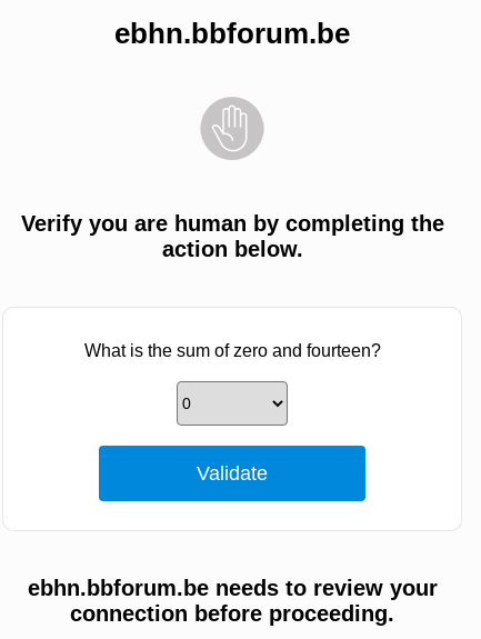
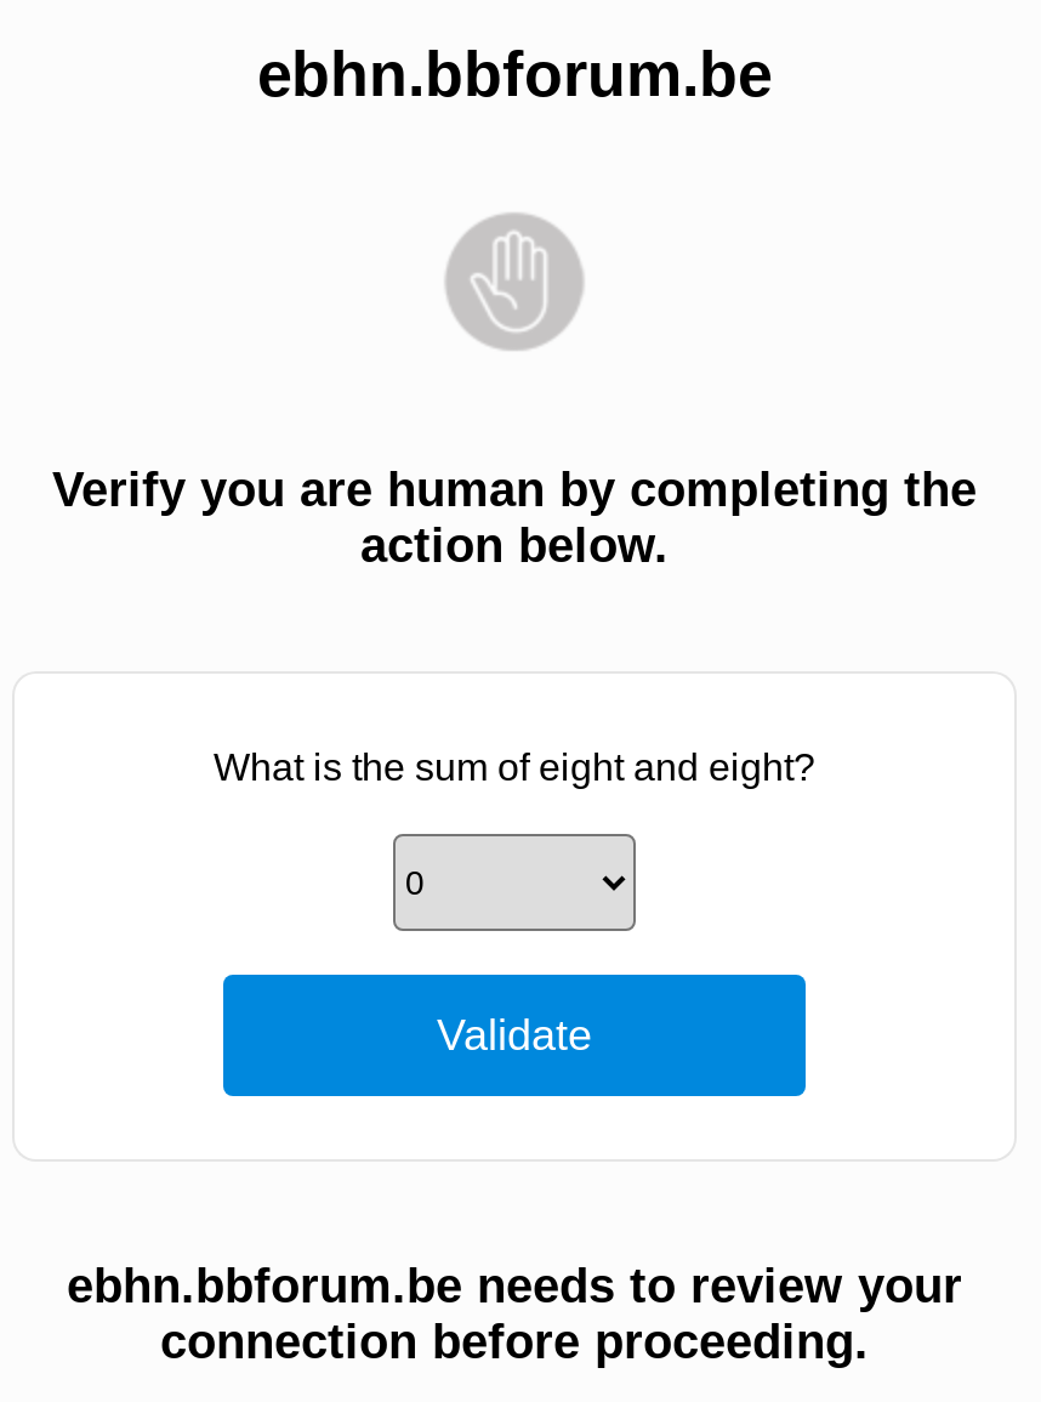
- What is the sum of zero and fourteen?
+ What is the sum of eight and eight?
